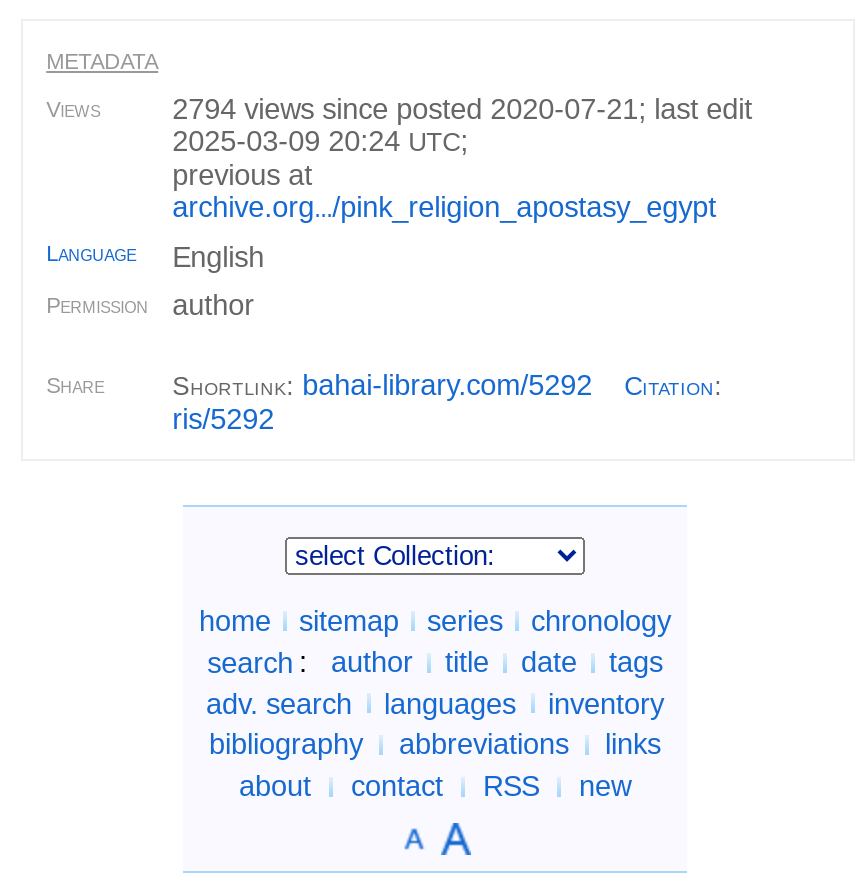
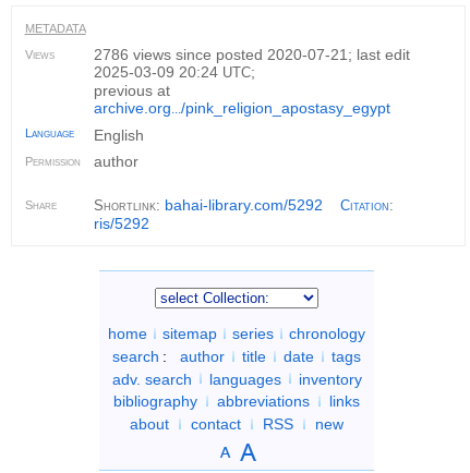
- 2794 views since posted 2020-07-21; last edit
+ 2786 views since posted 2020-07-21; last edit
